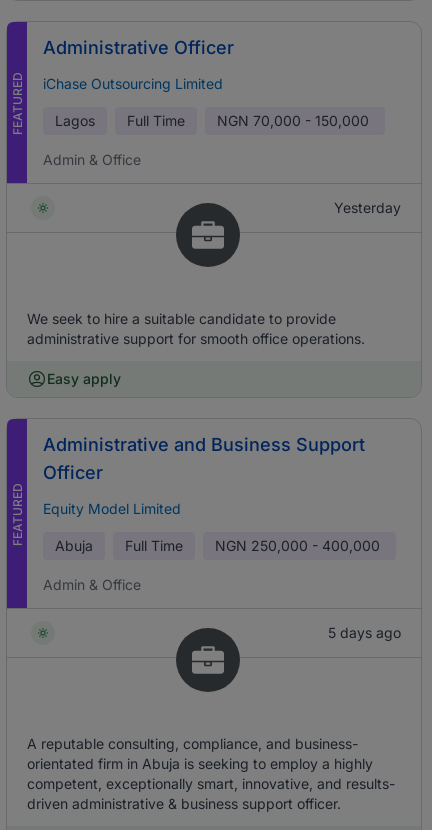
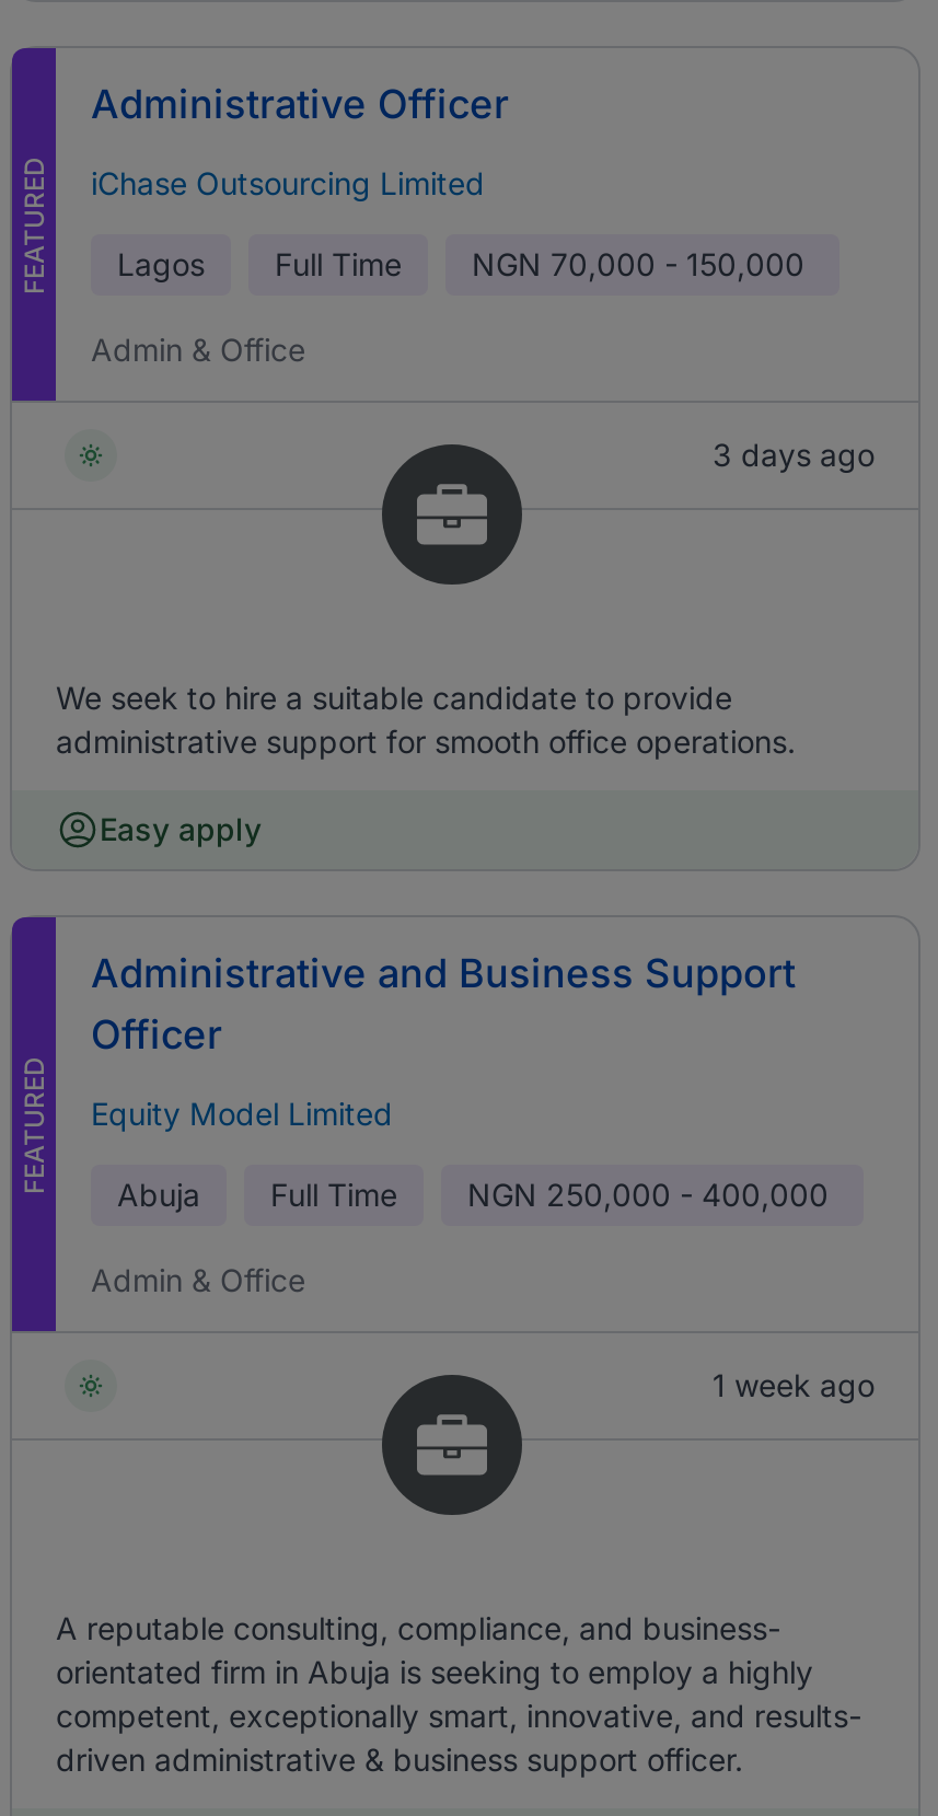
- Yesterday
+ 3 days ago

- 5 days ago
+ 1 week ago
